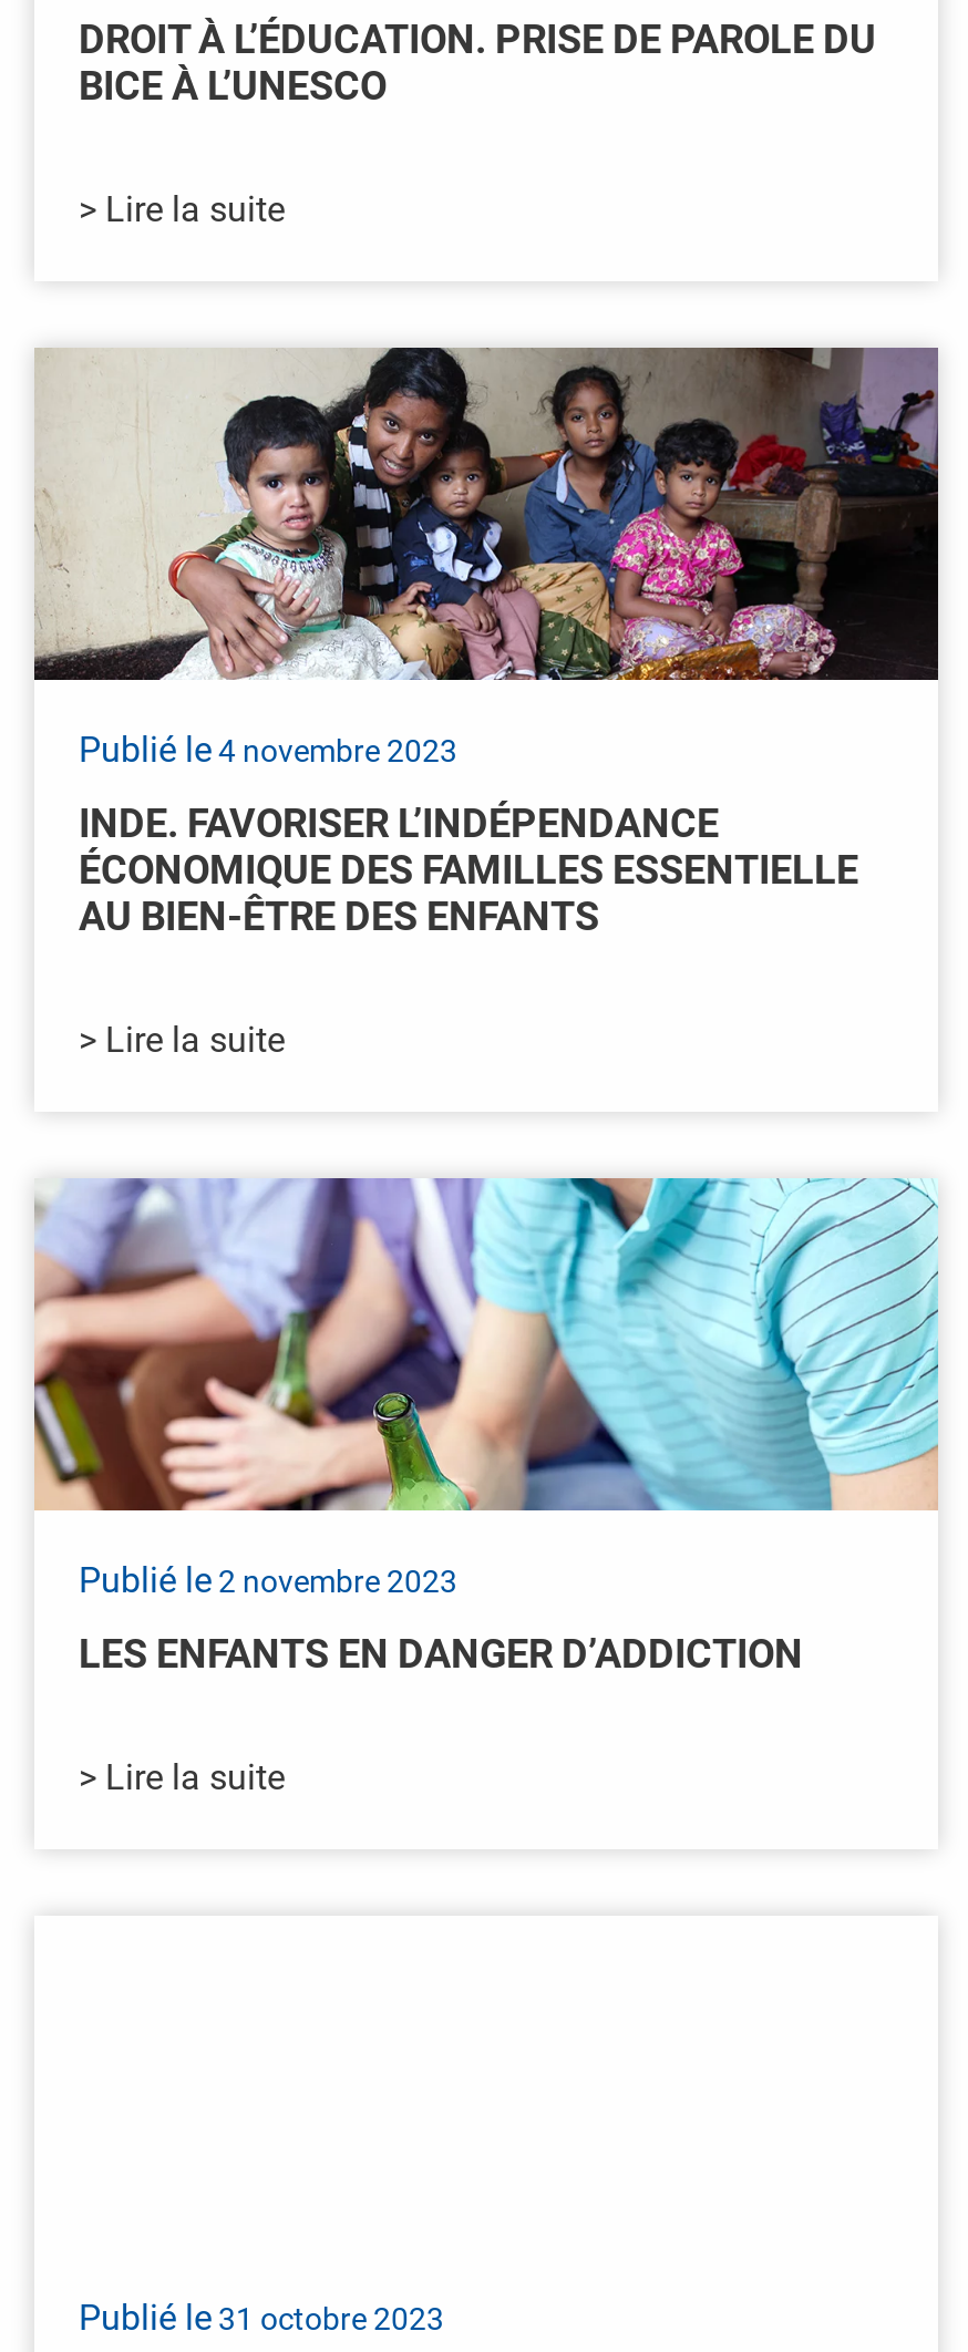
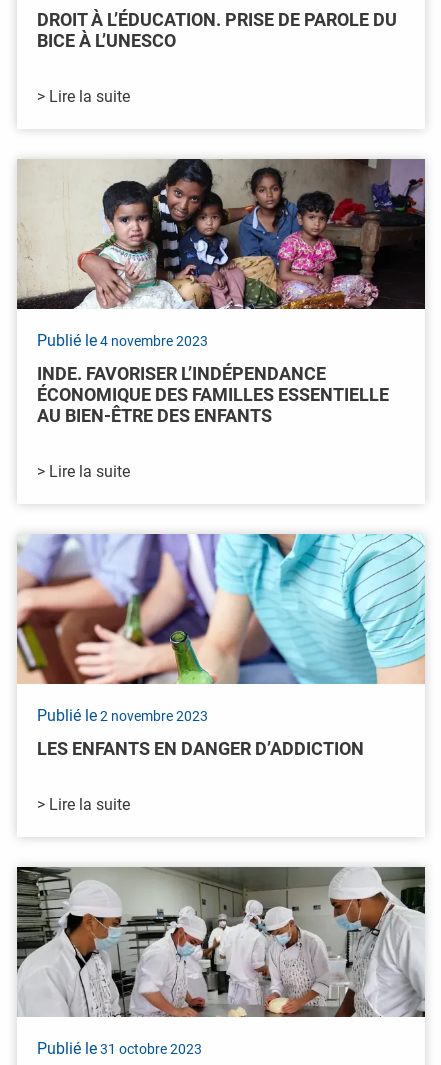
+ [image]
